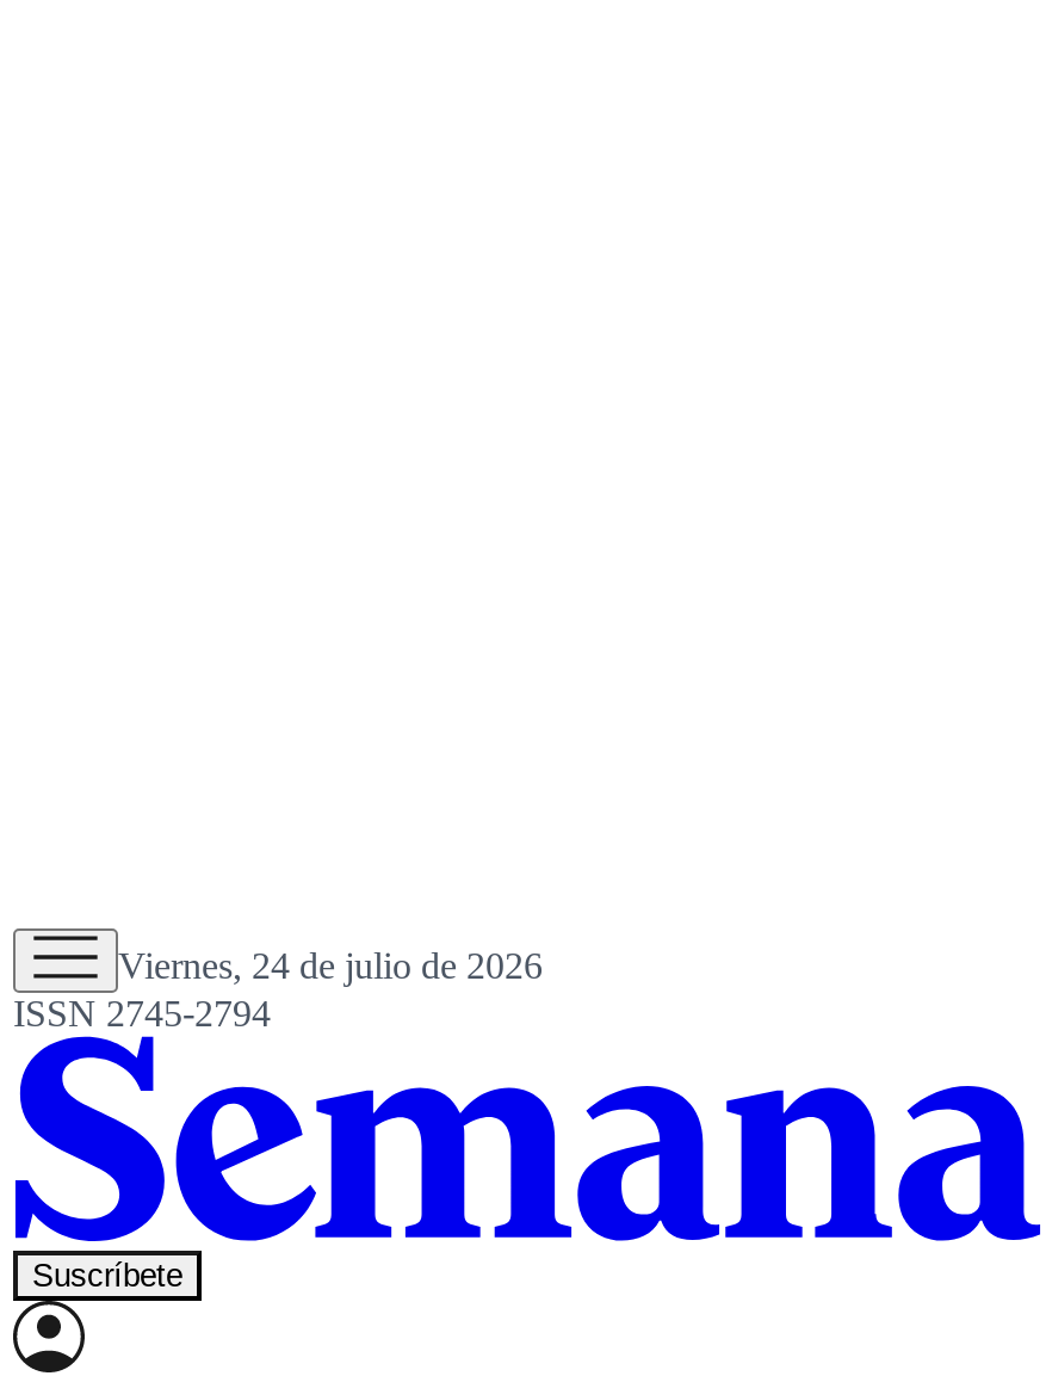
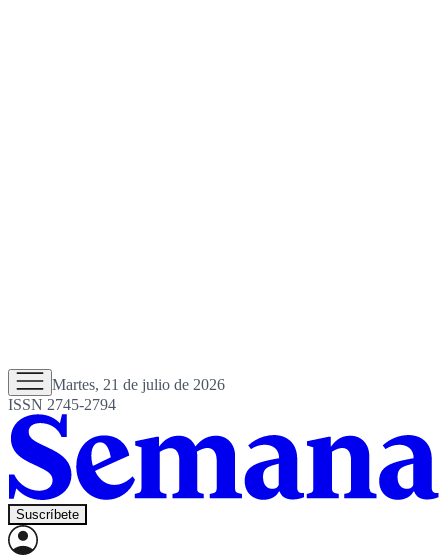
- Viernes, 24 de julio de 2026
+ Martes, 21 de julio de 2026
